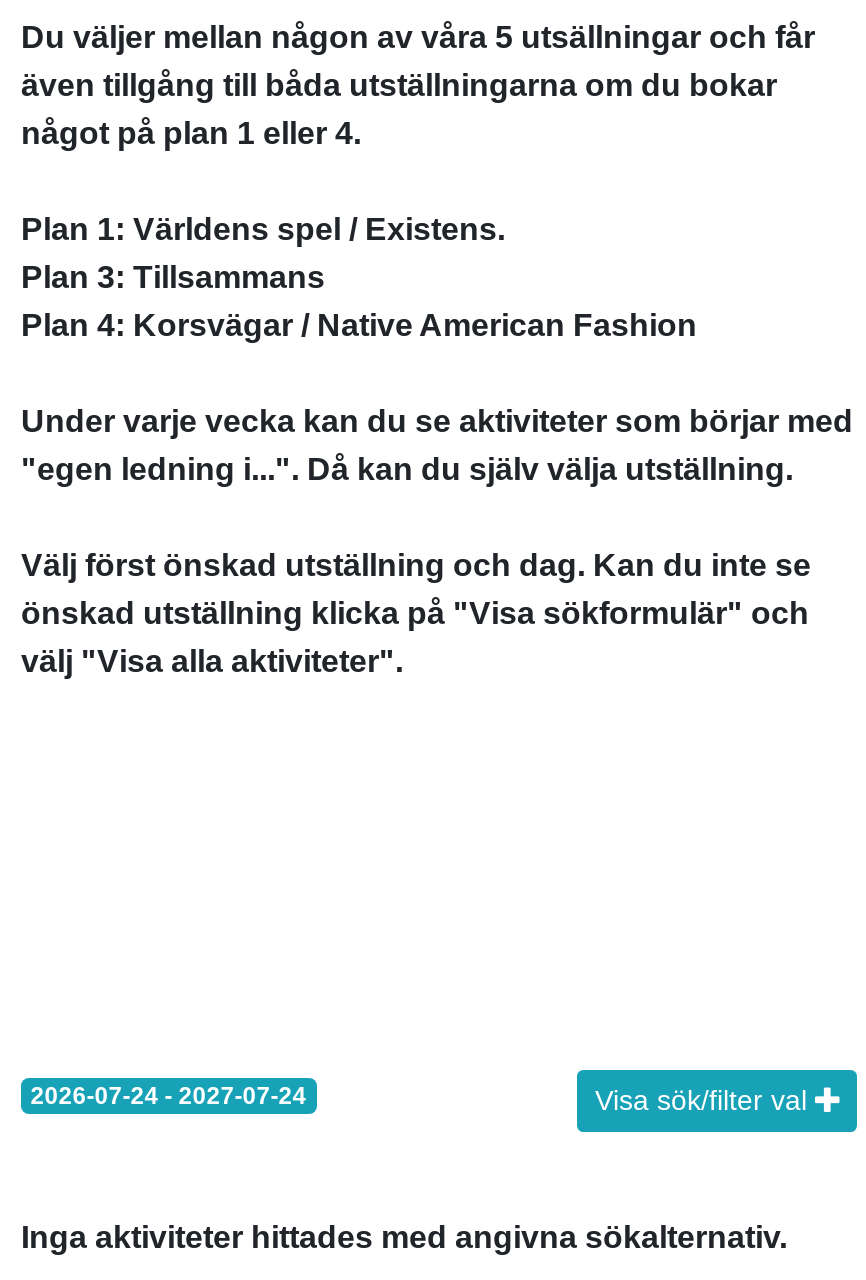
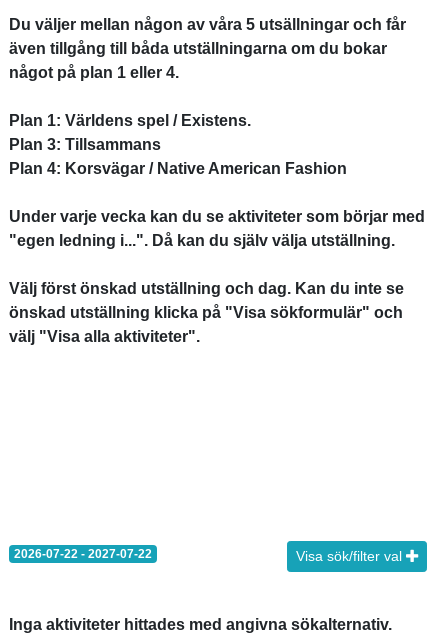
- 2026-07-24 - 2027-07-24
+ 2026-07-22 - 2027-07-22
